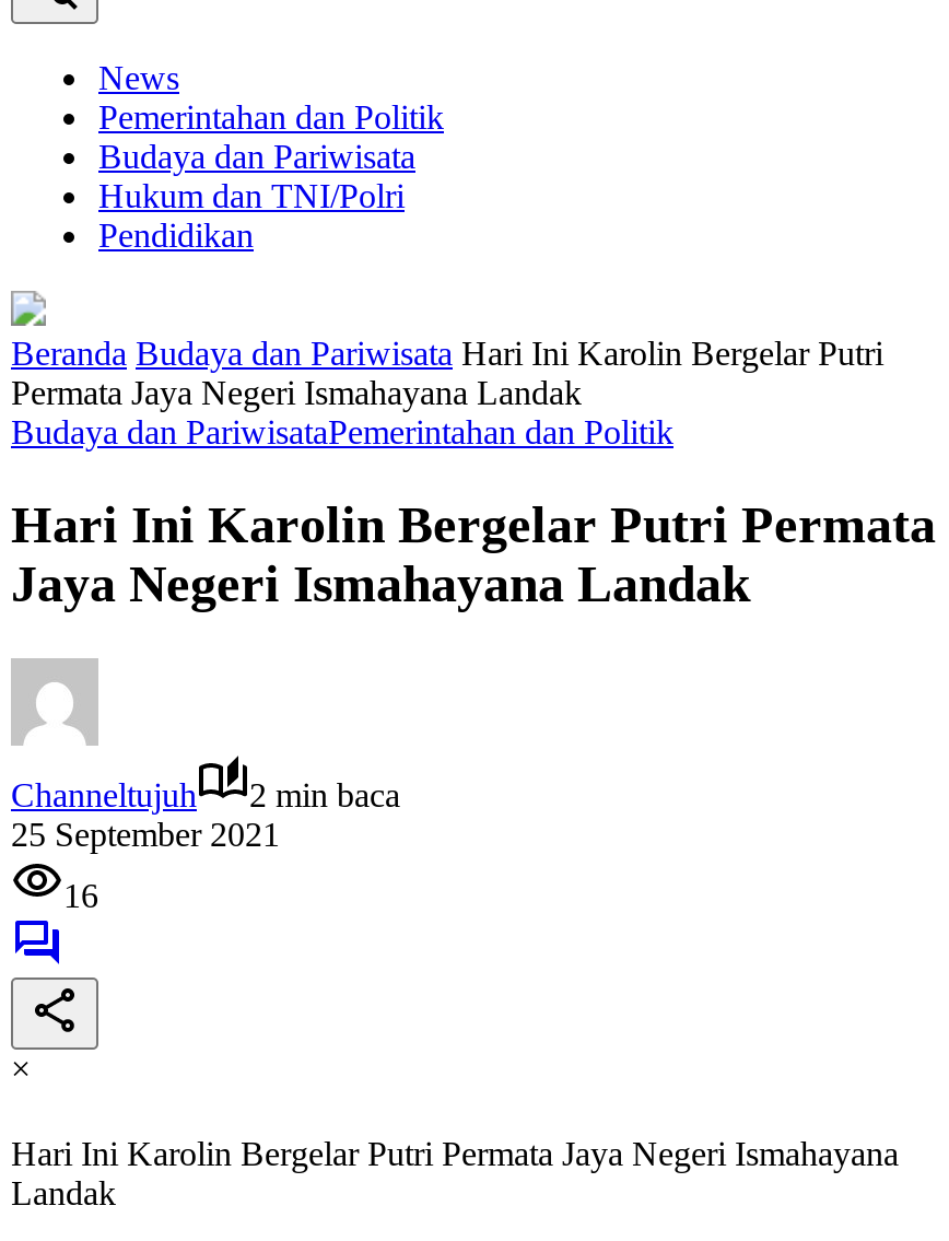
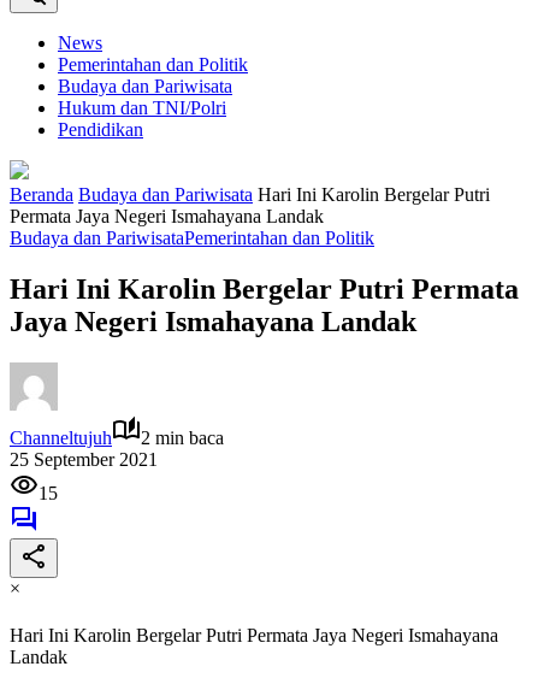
- 16
+ 15
